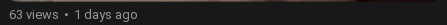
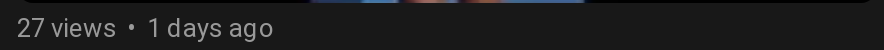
- 63 views 1 days ago
+ 27 views 1 days ago
